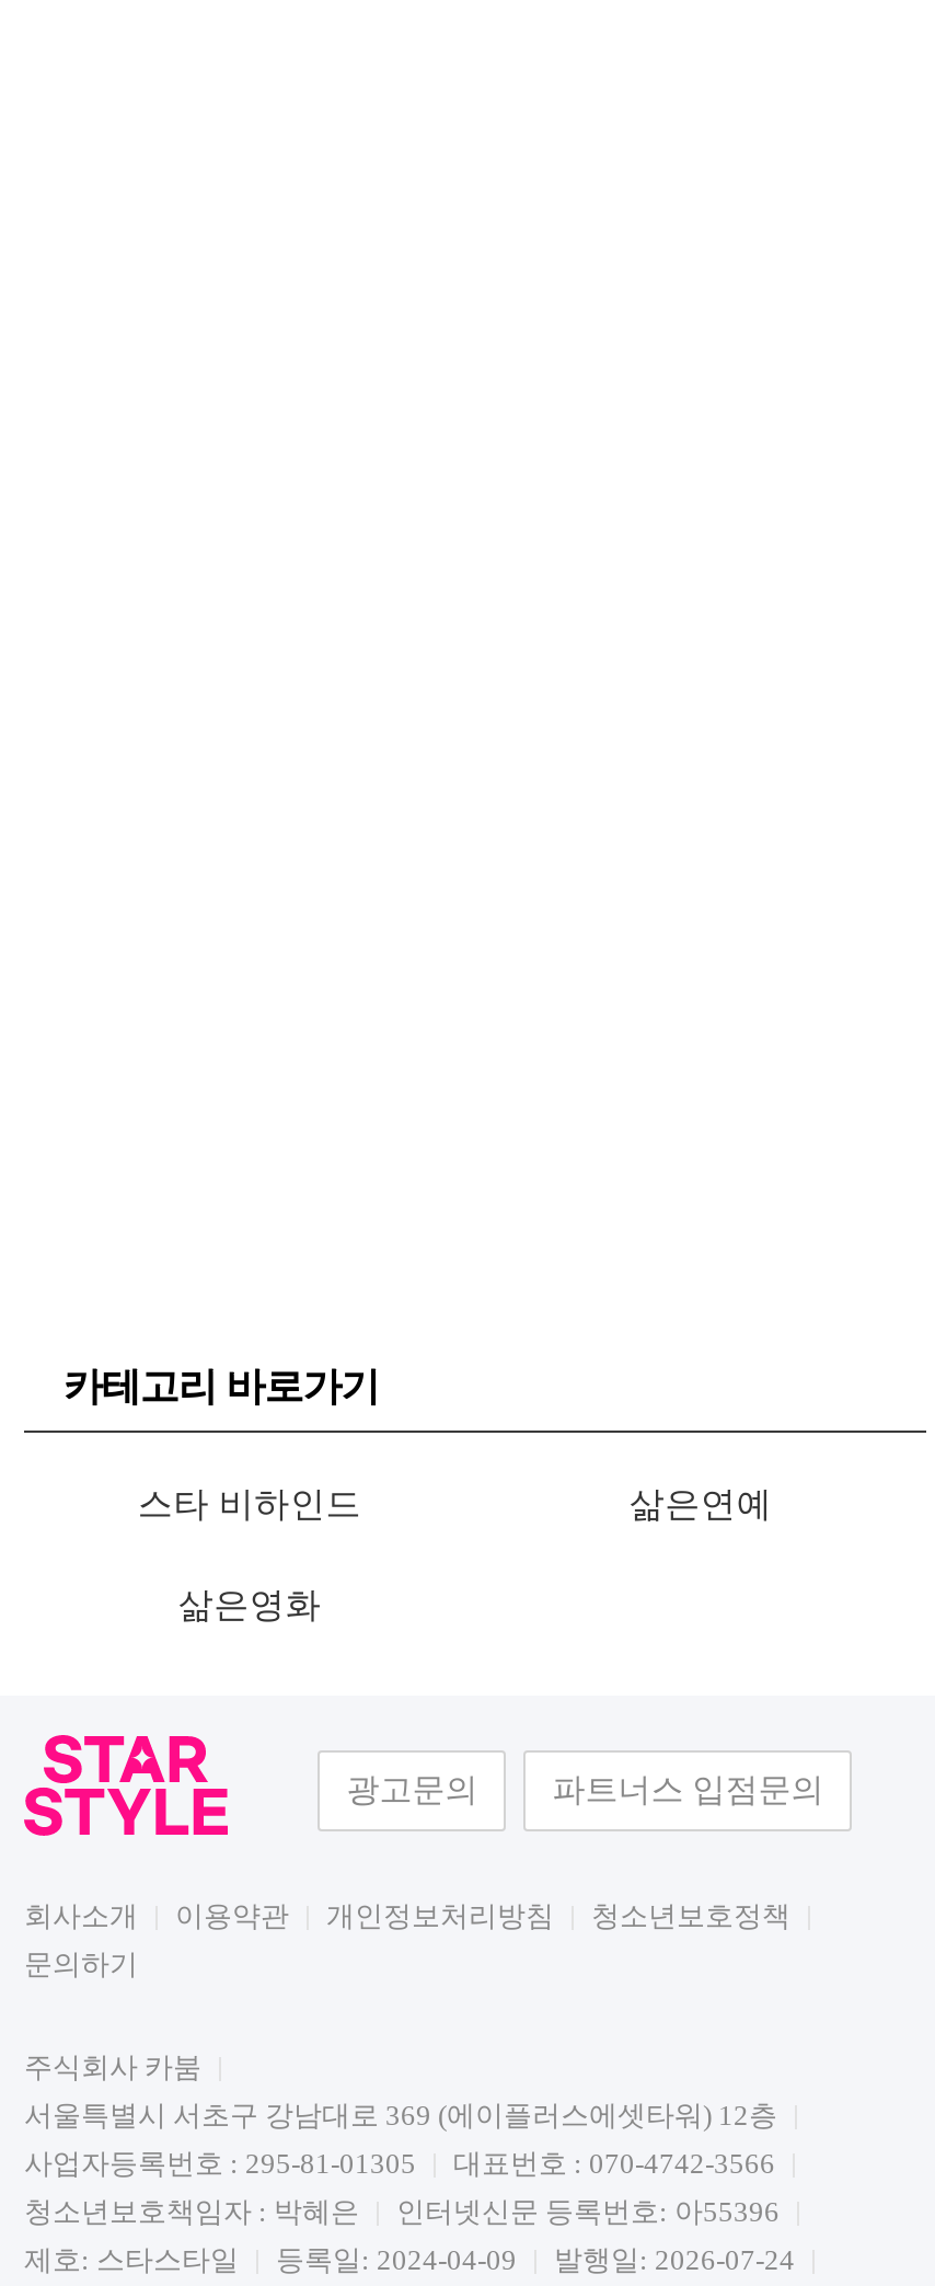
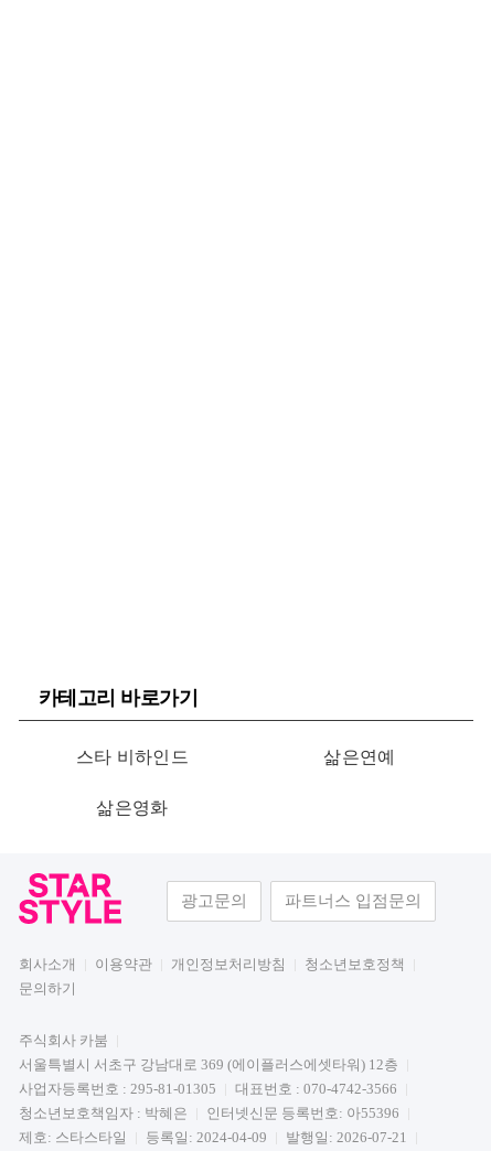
- 제호: 스타스타일 등록일: 2024-04-09 발행일: 2026-07-24
+ 제호: 스타스타일 등록일: 2024-04-09 발행일: 2026-07-21
